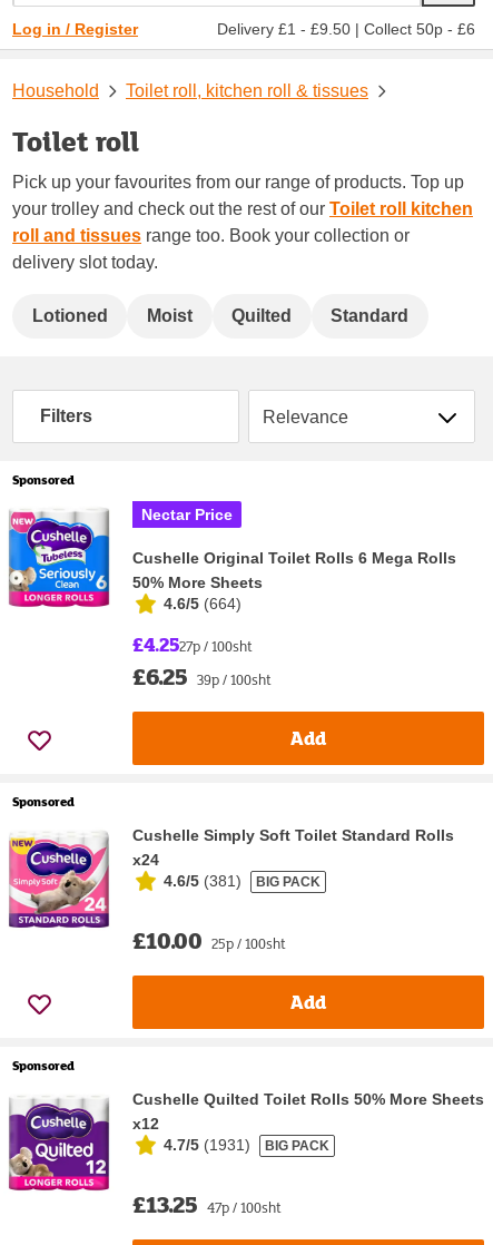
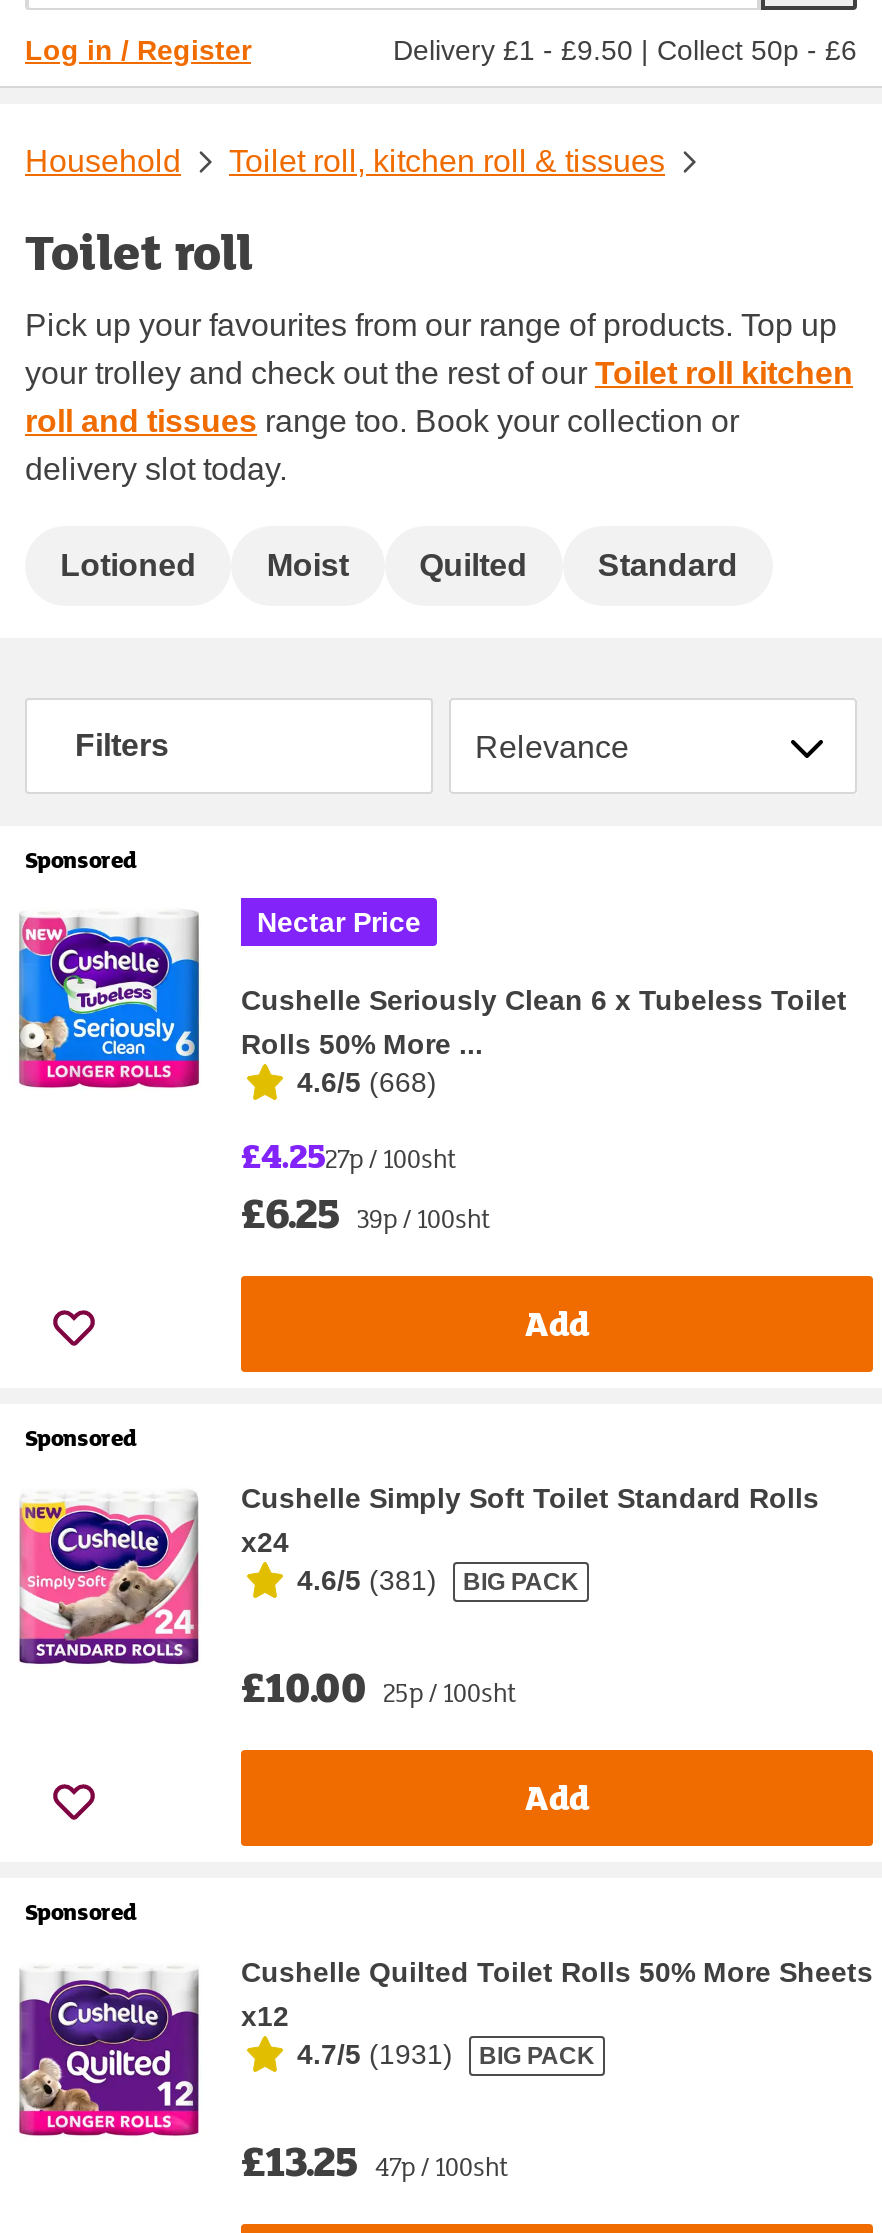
- Cushelle Original Toilet Rolls 6 Mega Rolls
- 50% More Sheets
- 4.6/5 (664)
+ Cushelle Seriously Clean 6 x Tubeless Toilet
+ Rolls 50% More ...
+ 4.6/5 (668)
